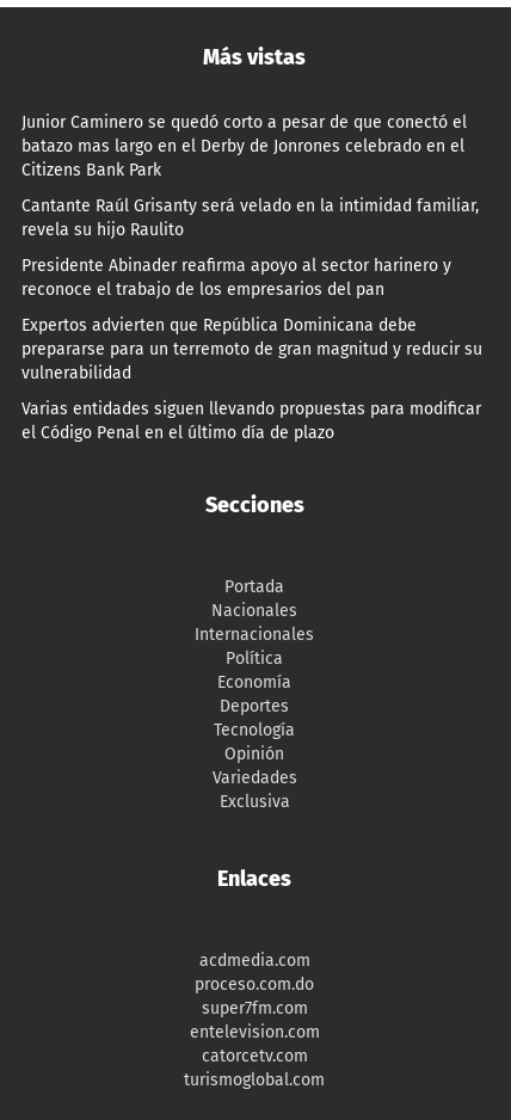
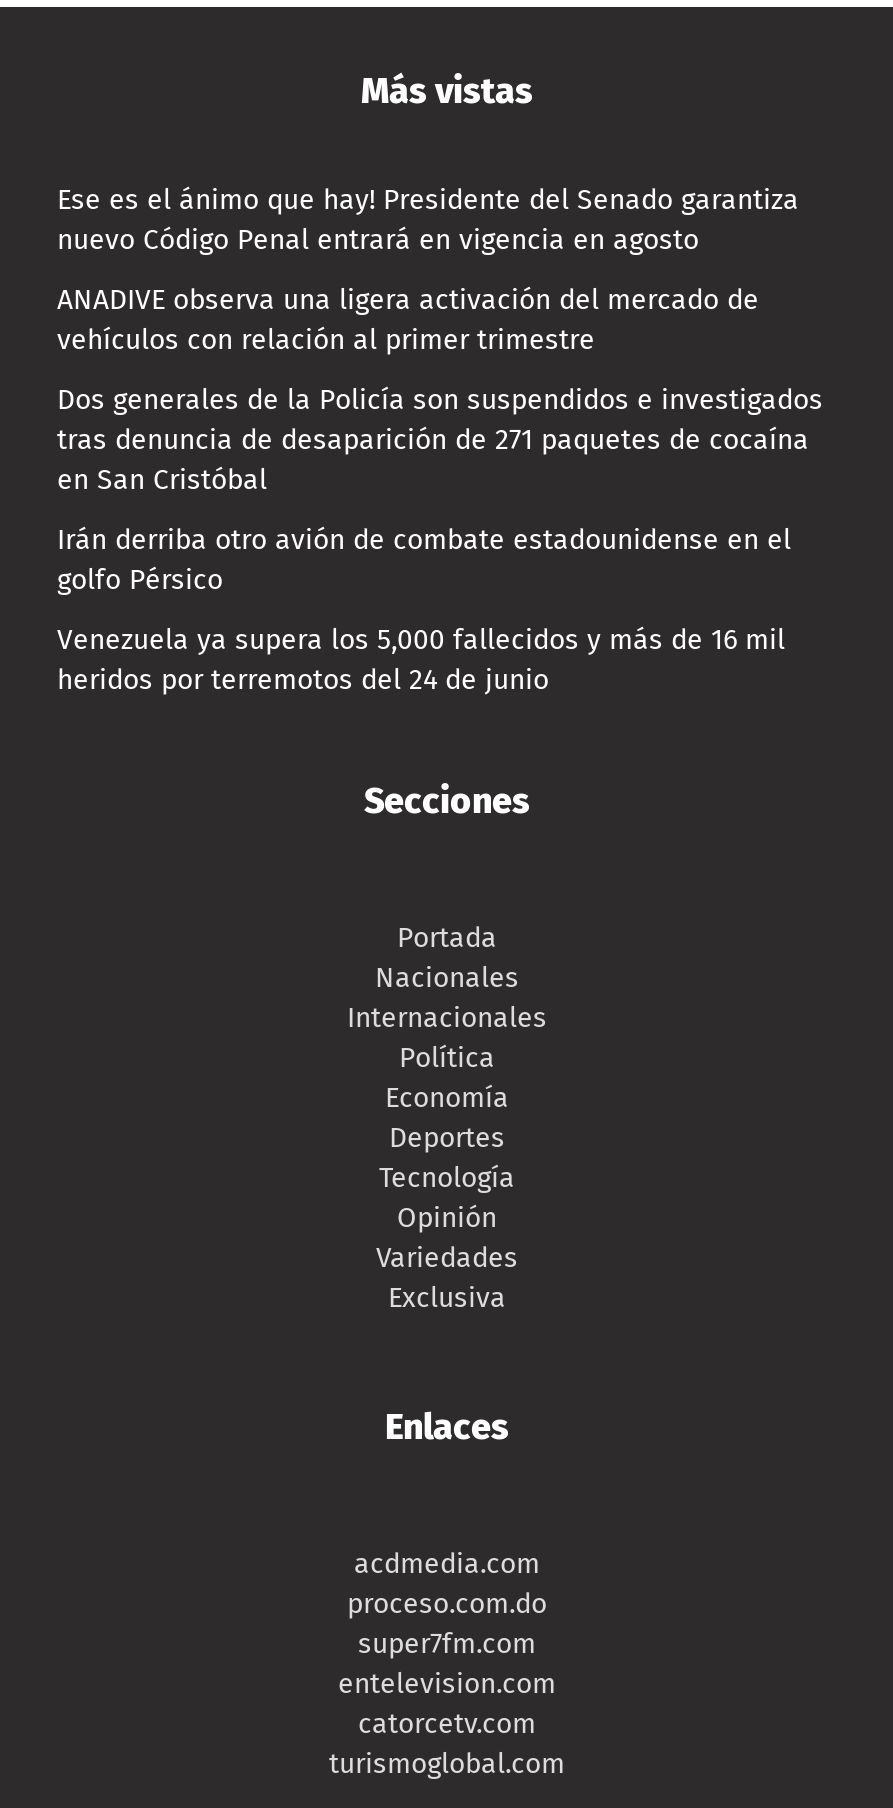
- Junior Caminero se quedó corto a pesar de que conectó el
- batazo mas largo en el Derby de Jonrones celebrado en el
- Citizens Bank Park
+ Ese es el ánimo que hay! Presidente del Senado garantiza
+ nuevo Código Penal entrará en vigencia en agosto

- Cantante Raúl Grisanty será velado en la intimidad familiar,
- revela su hijo Raulito
+ ANADIVE observa una ligera activación del mercado de
+ vehículos con relación al primer trimestre

- Presidente Abinader reafirma apoyo al sector harinero y
- reconoce el trabajo de los empresarios del pan
+ Dos generales de la Policía son suspendidos e investigados
+ tras denuncia de desaparición de 271 paquetes de cocaína
+ en San Cristóbal

- Expertos advierten que República Dominicana debe
- prepararse para un terremoto de gran magnitud y reducir su
- vulnerabilidad
+ Irán derriba otro avión de combate estadounidense en el
+ golfo Pérsico

- Varias entidades siguen llevando propuestas para modificar
- el Código Penal en el último día de plazo
+ Venezuela ya supera los 5,000 fallecidos y más de 16 mil
+ heridos por terremotos del 24 de junio
